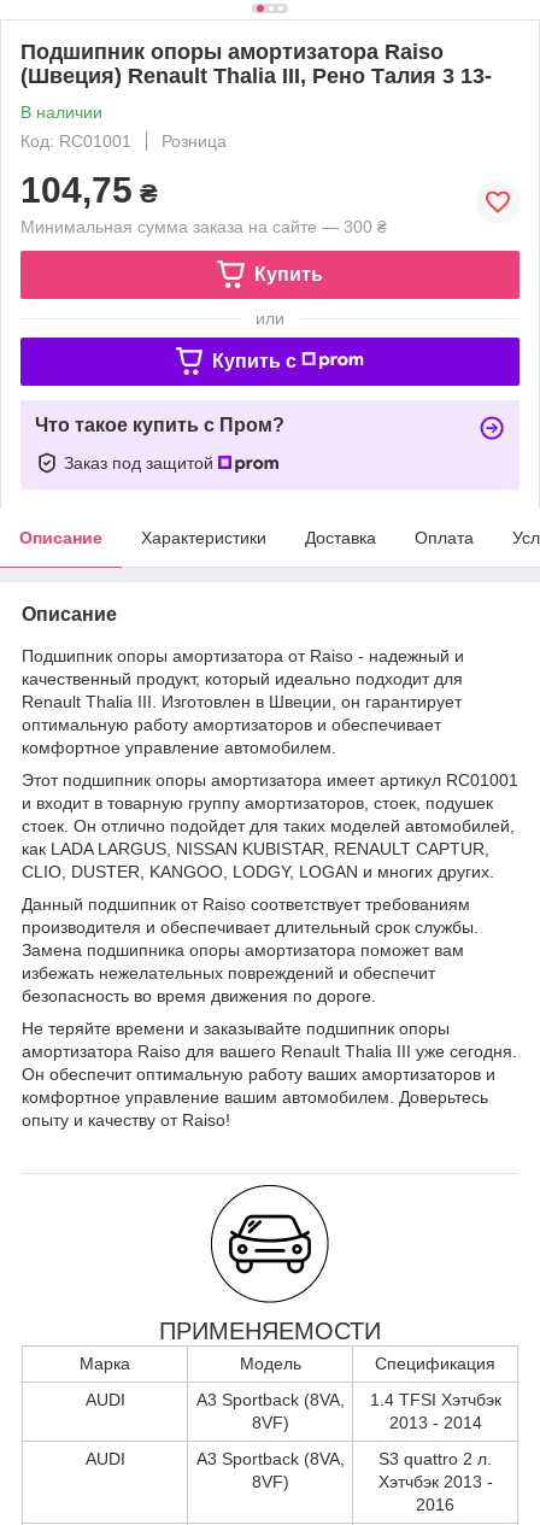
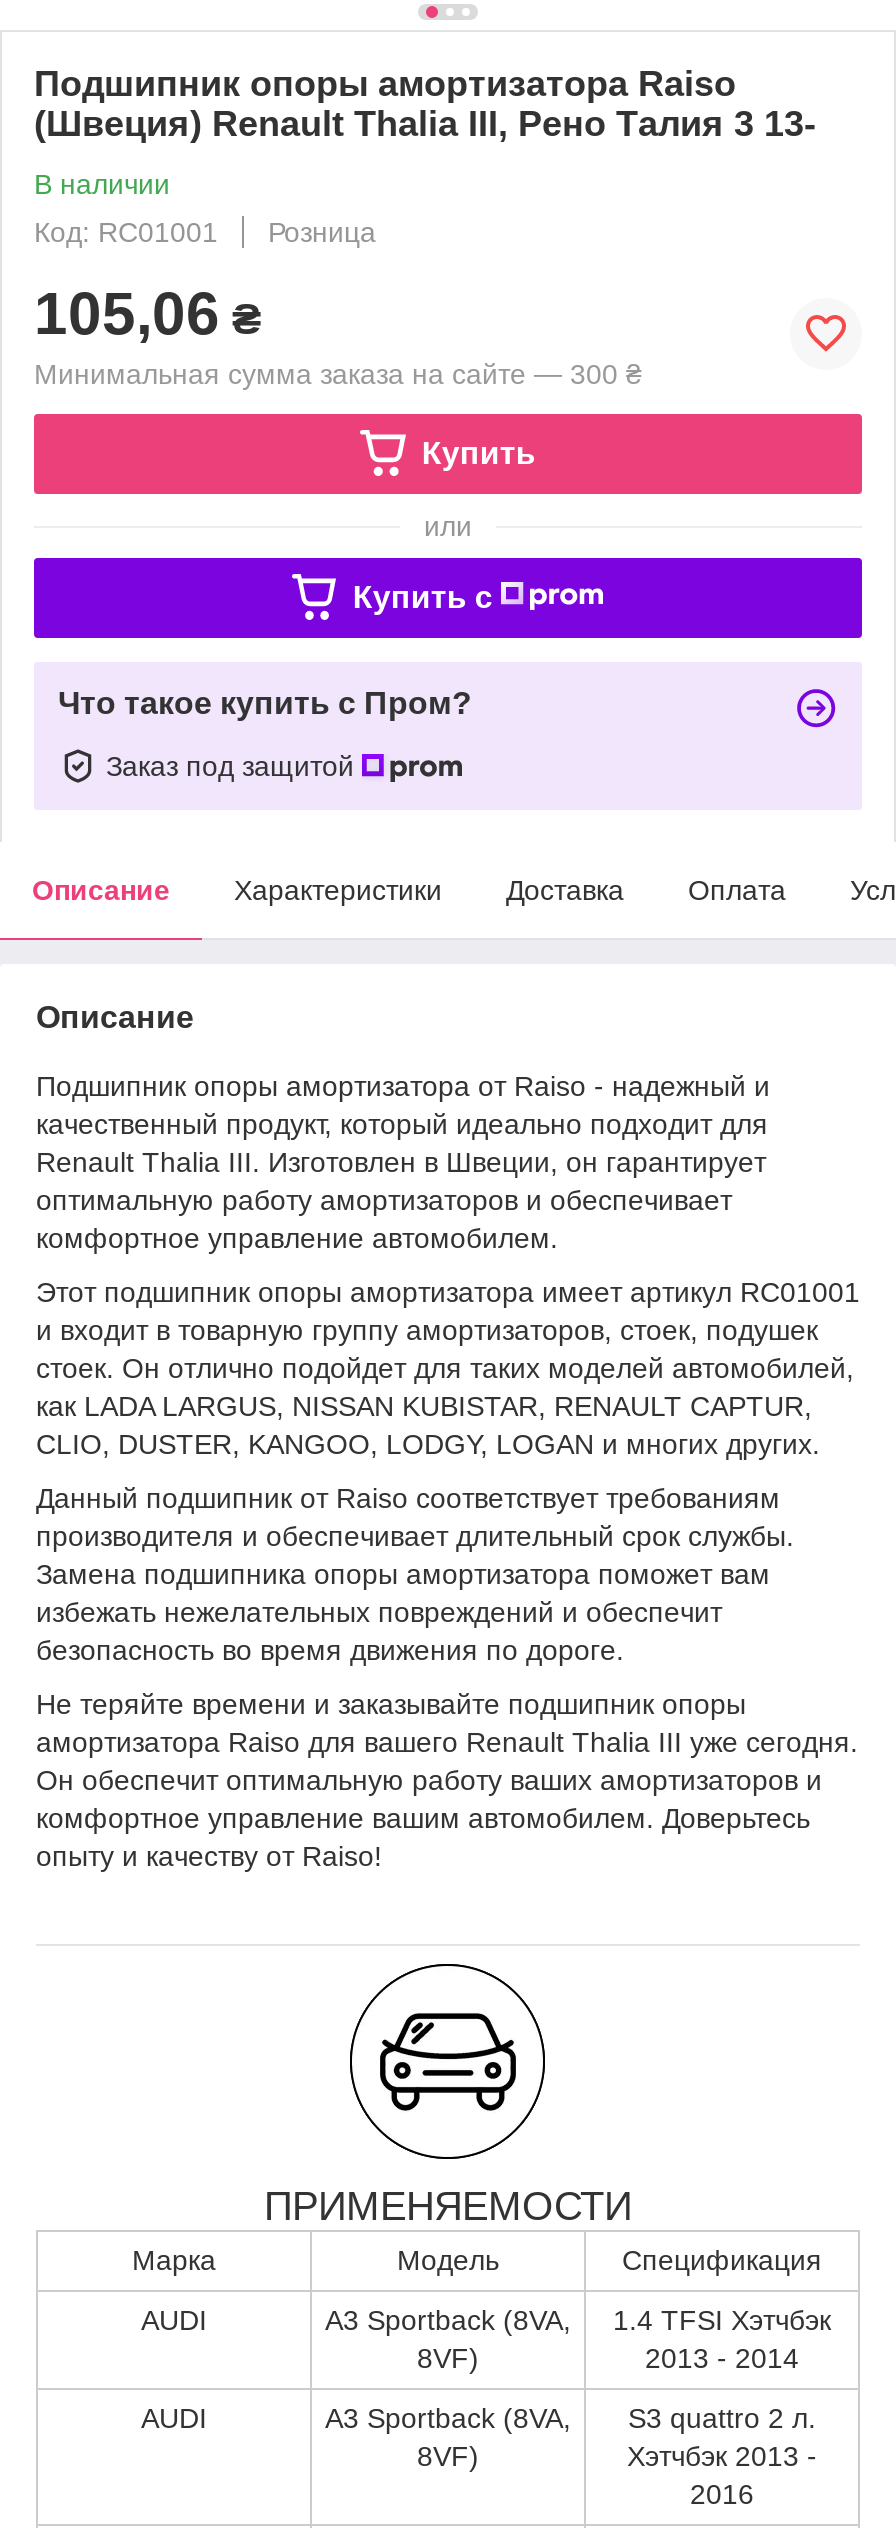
- 104,75 ₴
+ 105,06 ₴
